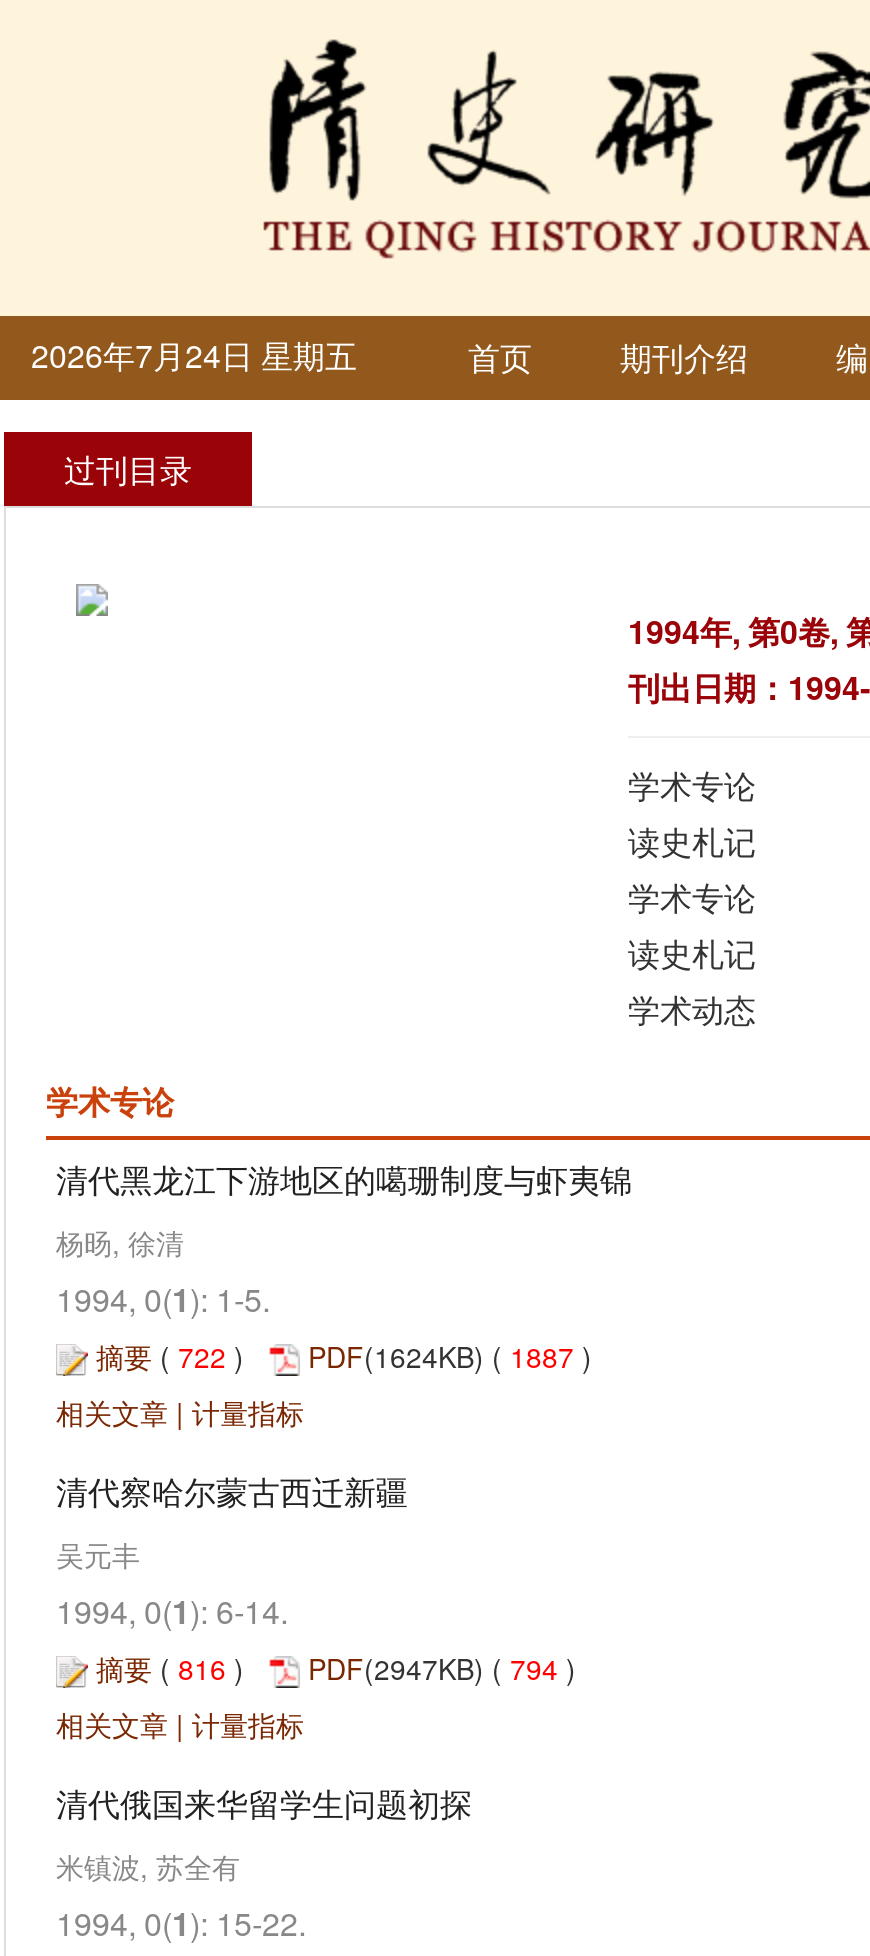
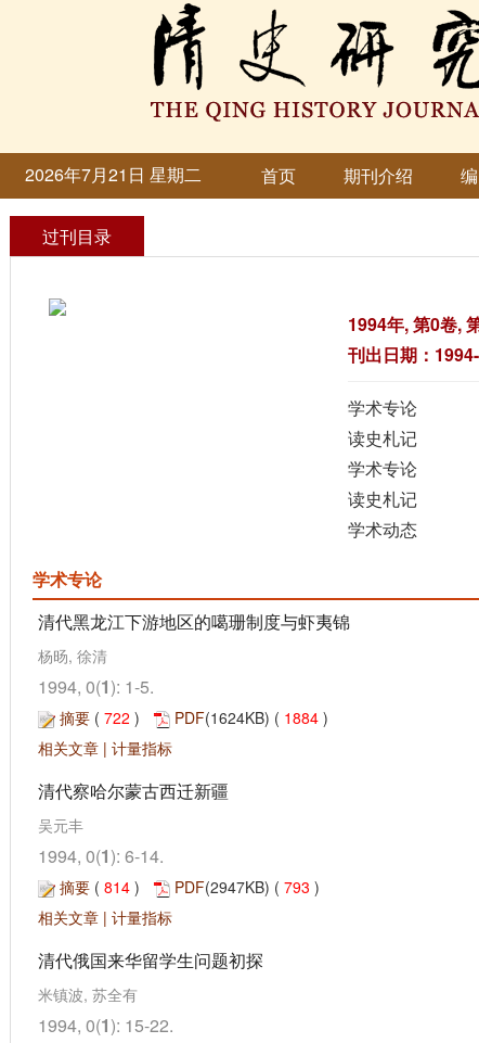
- 2026年7月24日 星期五
+ 2026年7月21日 星期二

- 摘要( 722) PDF(1624KB) ( 1887)
+ 摘要( 722) PDF(1624KB) ( 1884)

- 摘要( 816)
+ 摘要( 814)

- PDF(2947KB) ( 794)
+ PDF(2947KB) ( 793)
